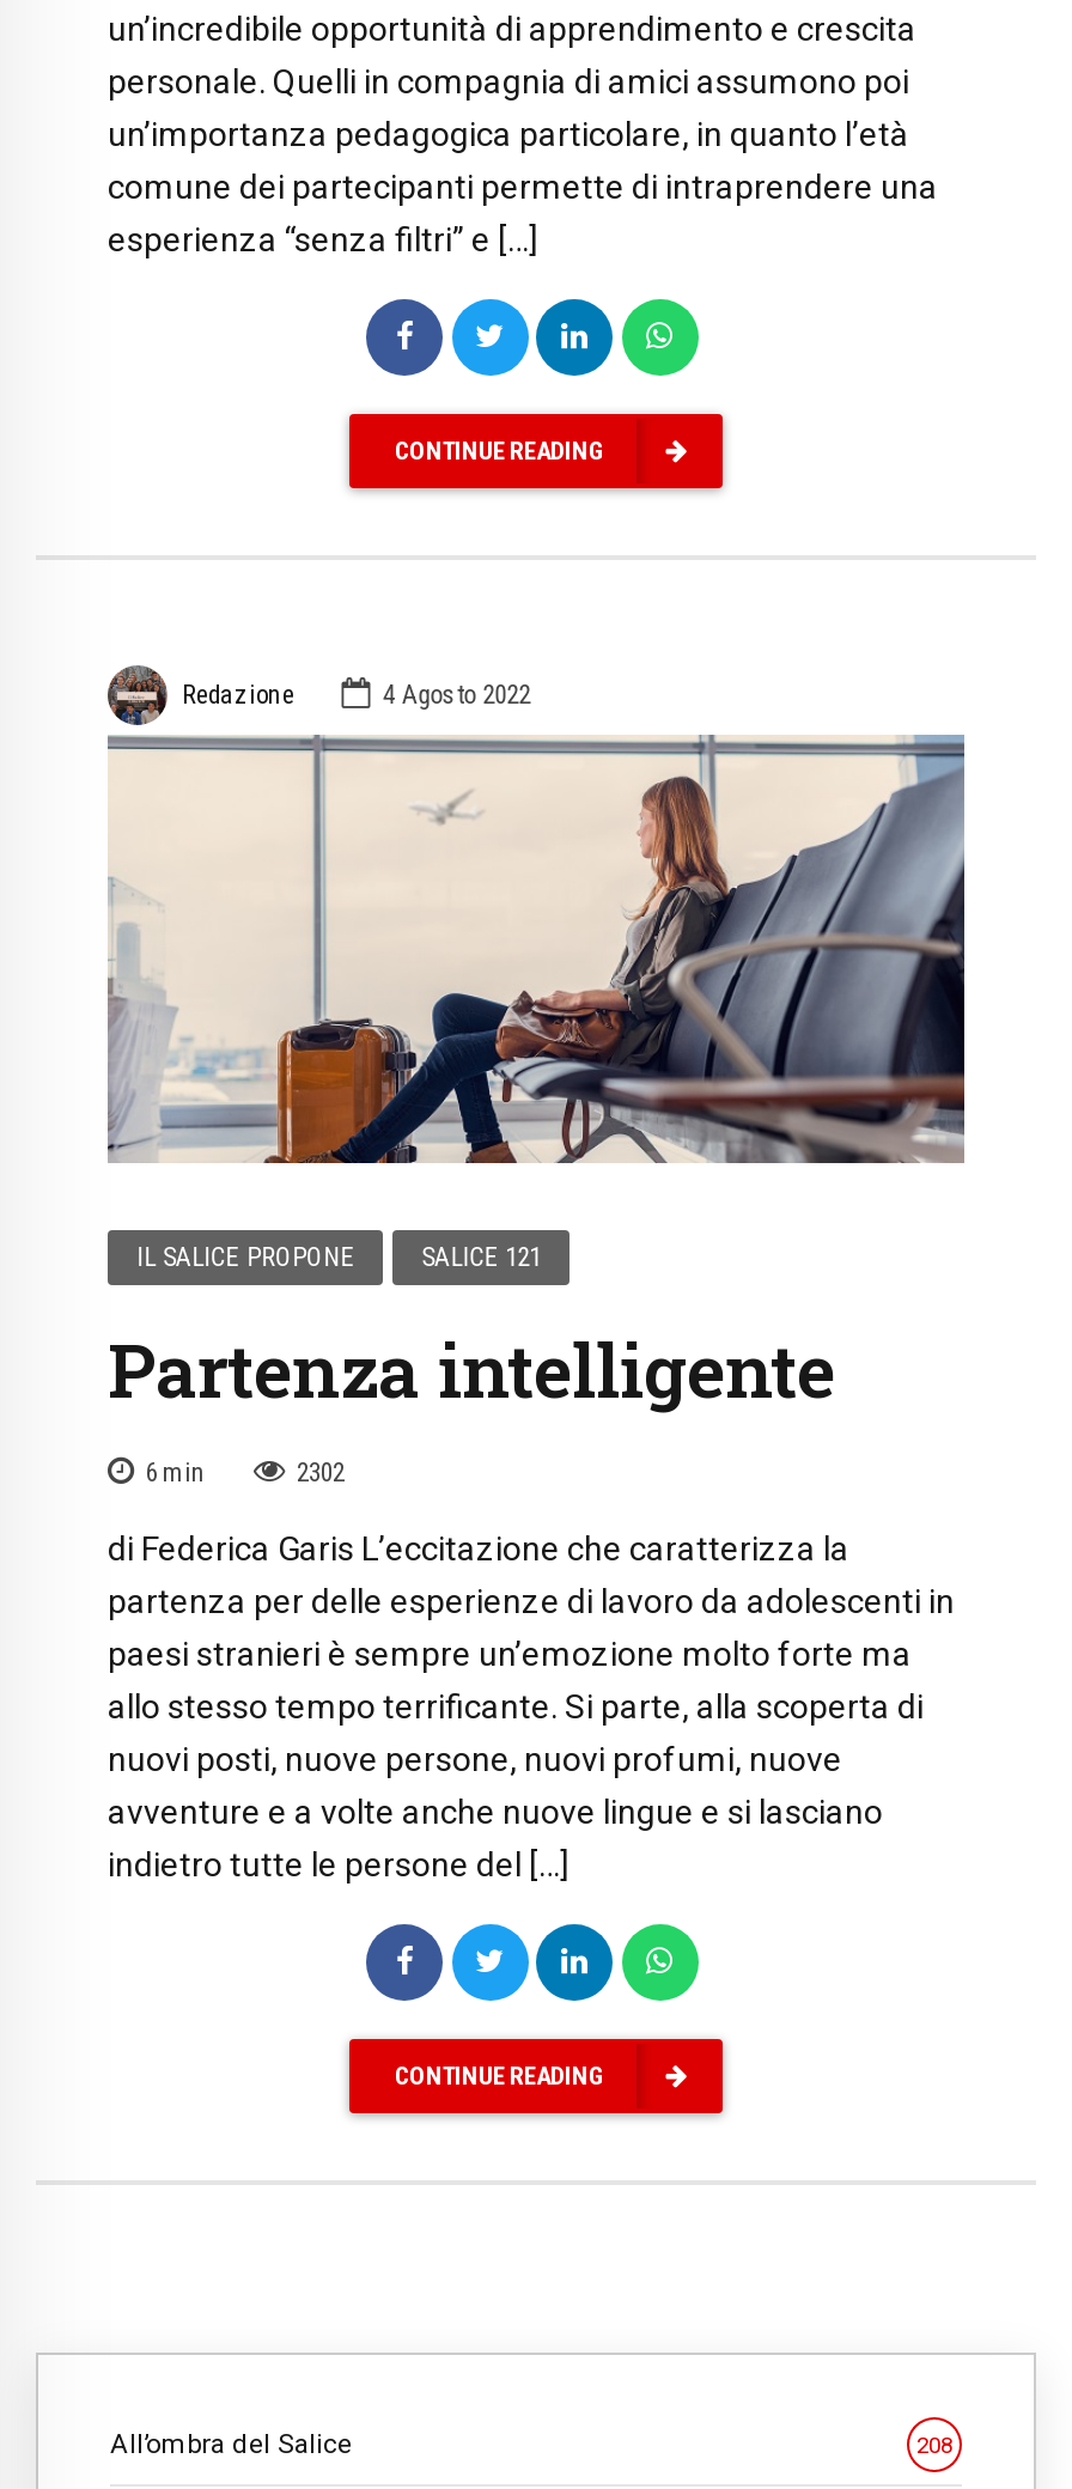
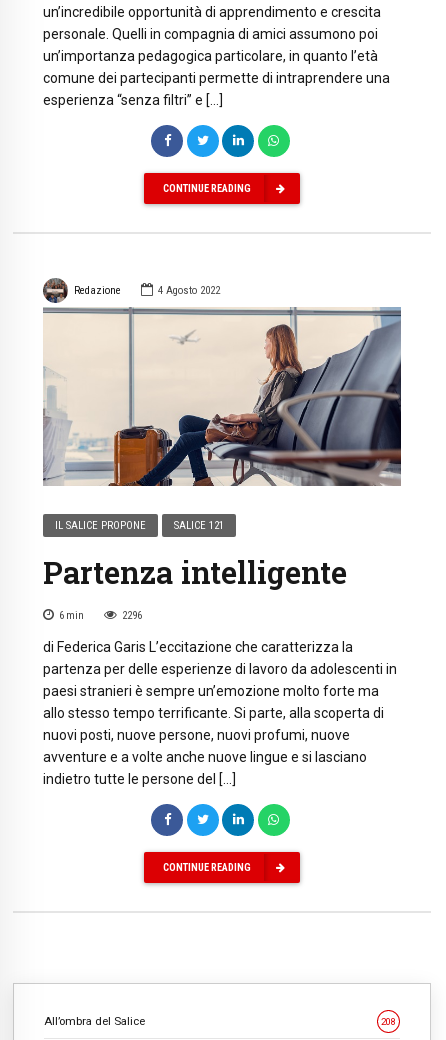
- 2302
+ 2296
